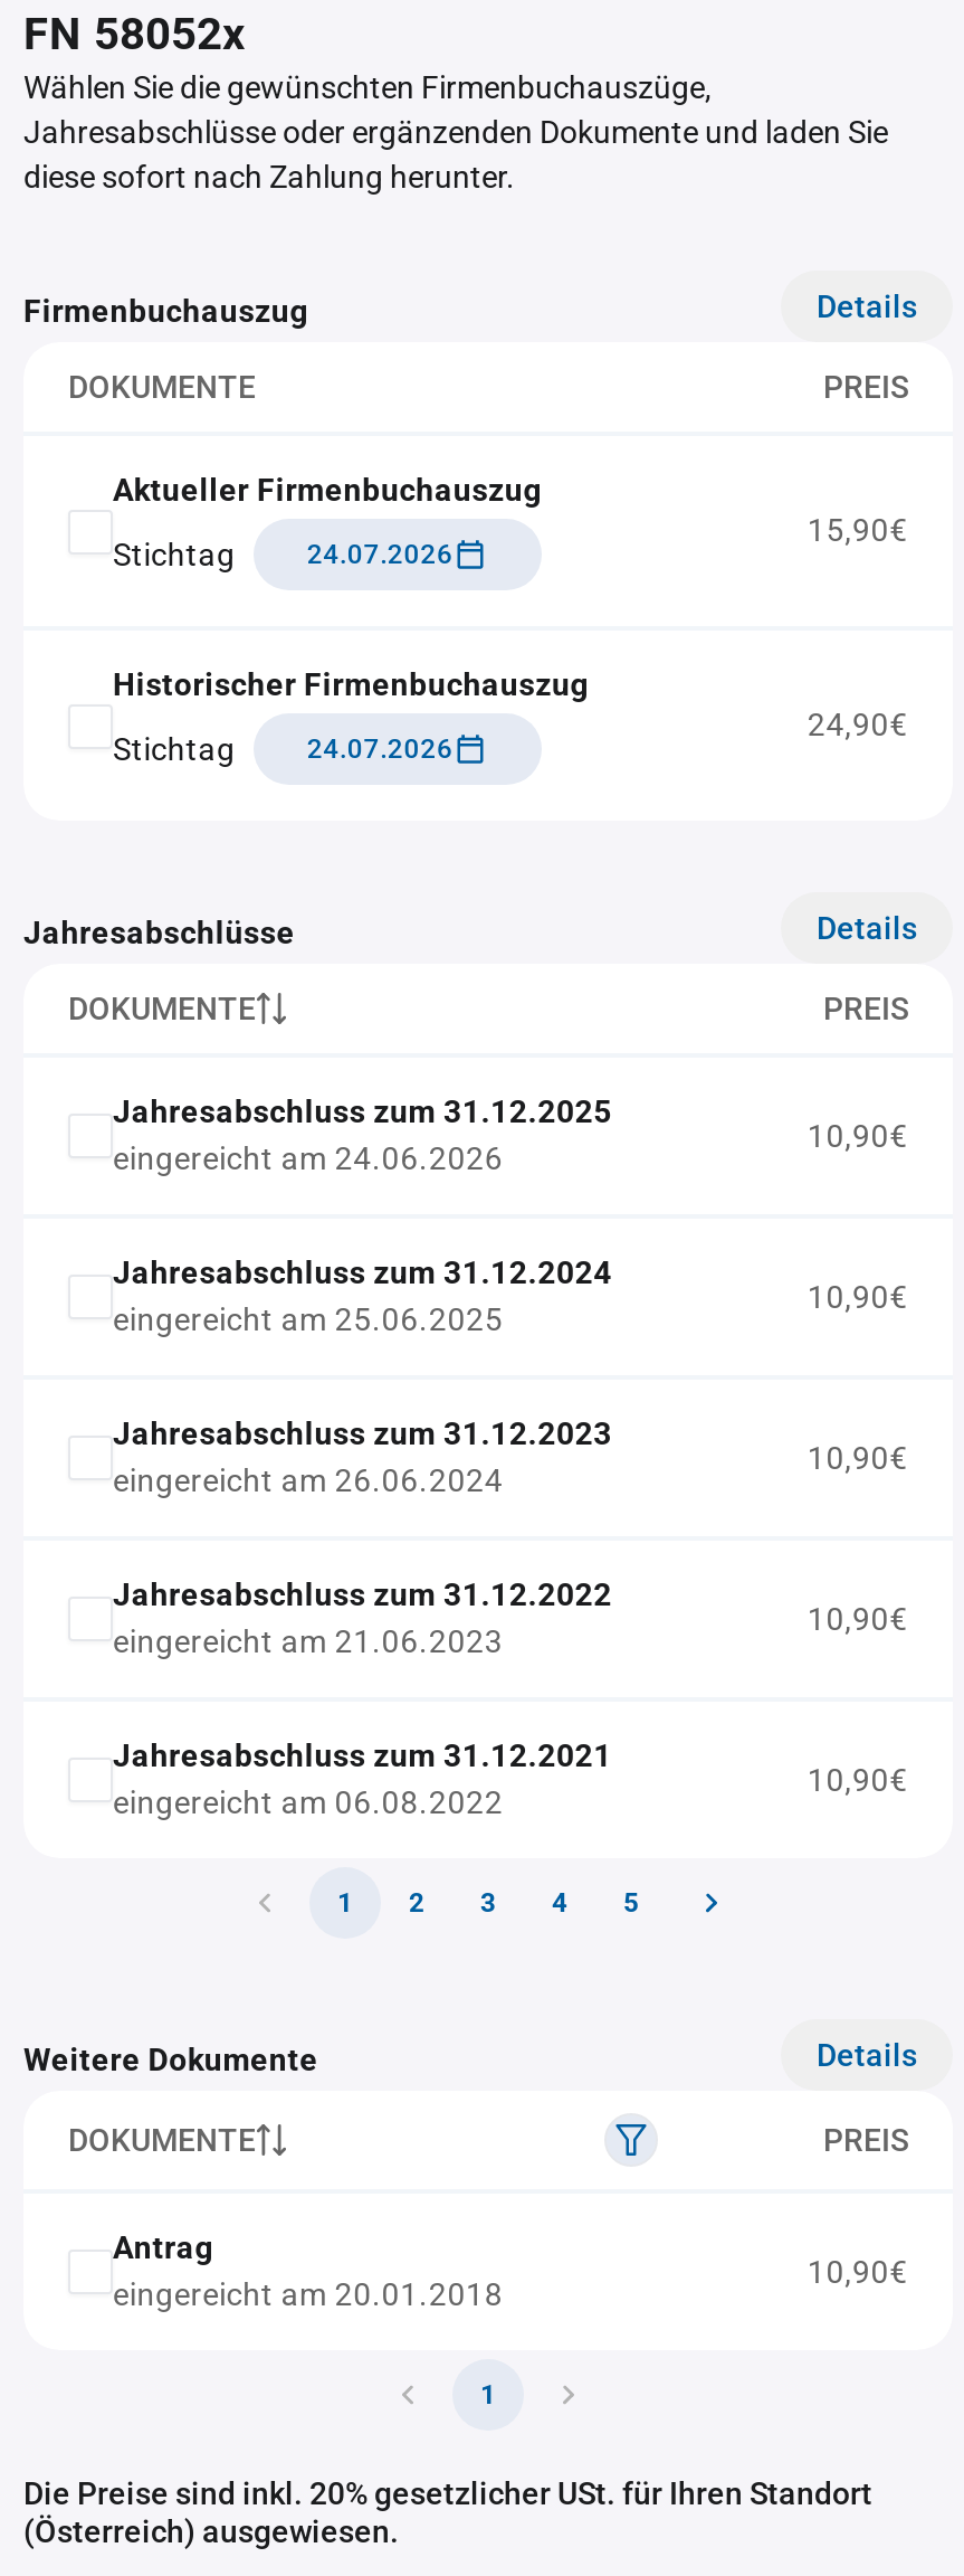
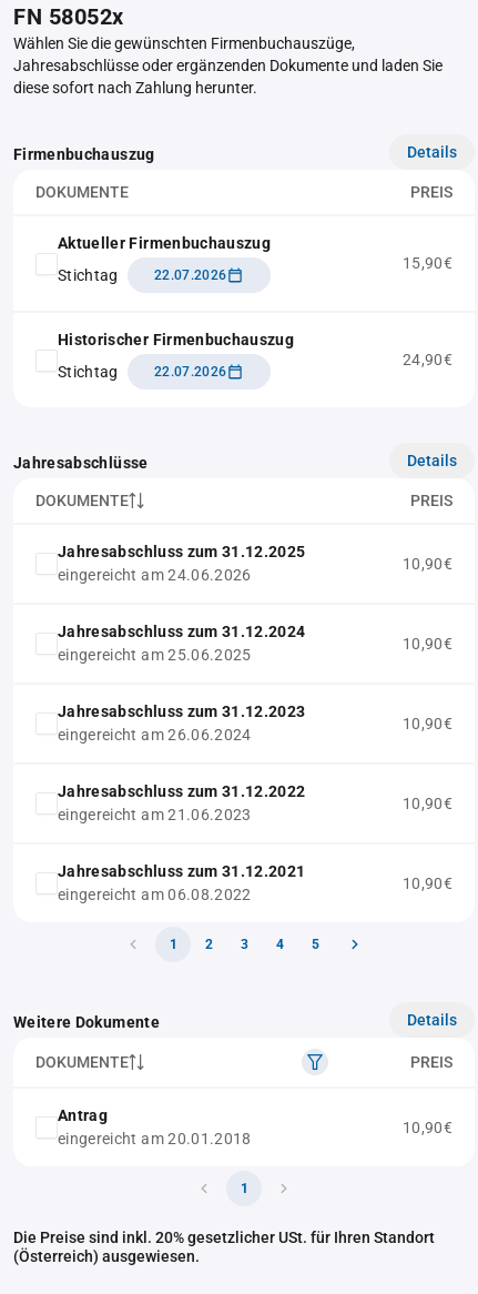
- 24.07.2026
+ 22.07.2026

- 24.07.2026
+ 22.07.2026
